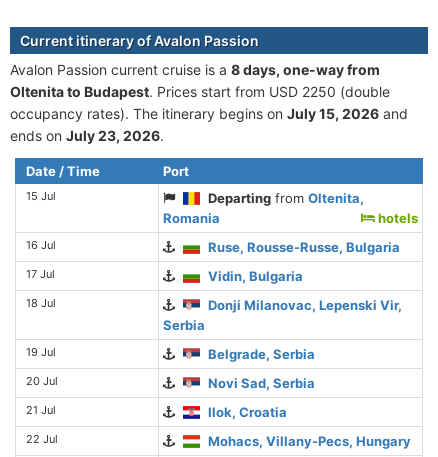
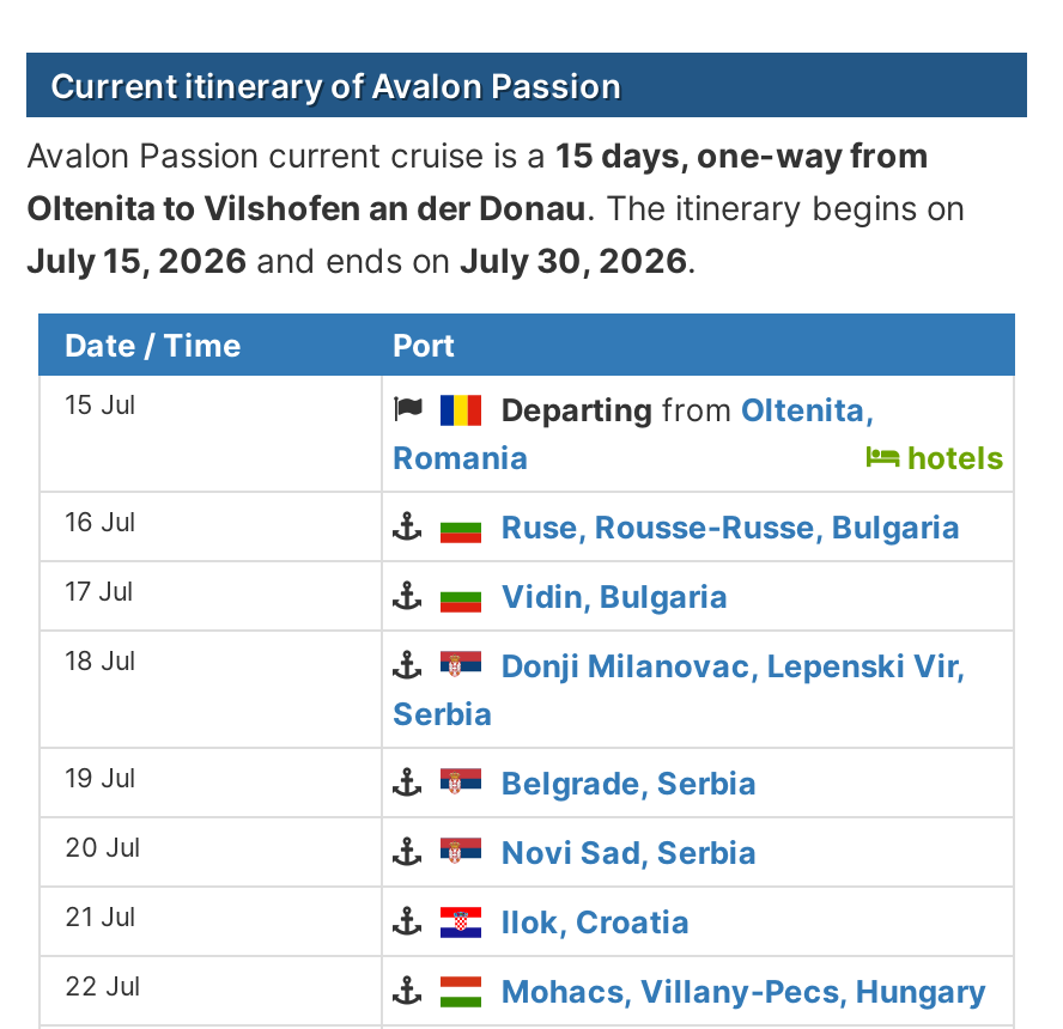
- Avalon Passion current cruise is а 8 days, one-way from
- Oltenita to Budapest. Prices start from USD 2250 (double
- occupancy rates). The itinerary begins on July 15, 2026 and
- ends on July 23, 2026.
+ Avalon Passion current cruise is а 15 days, one-way from
+ Oltenita to Vilshofen an der Donau. The itinerary begins on
+ July 15, 2026 and ends on July 30, 2026.
